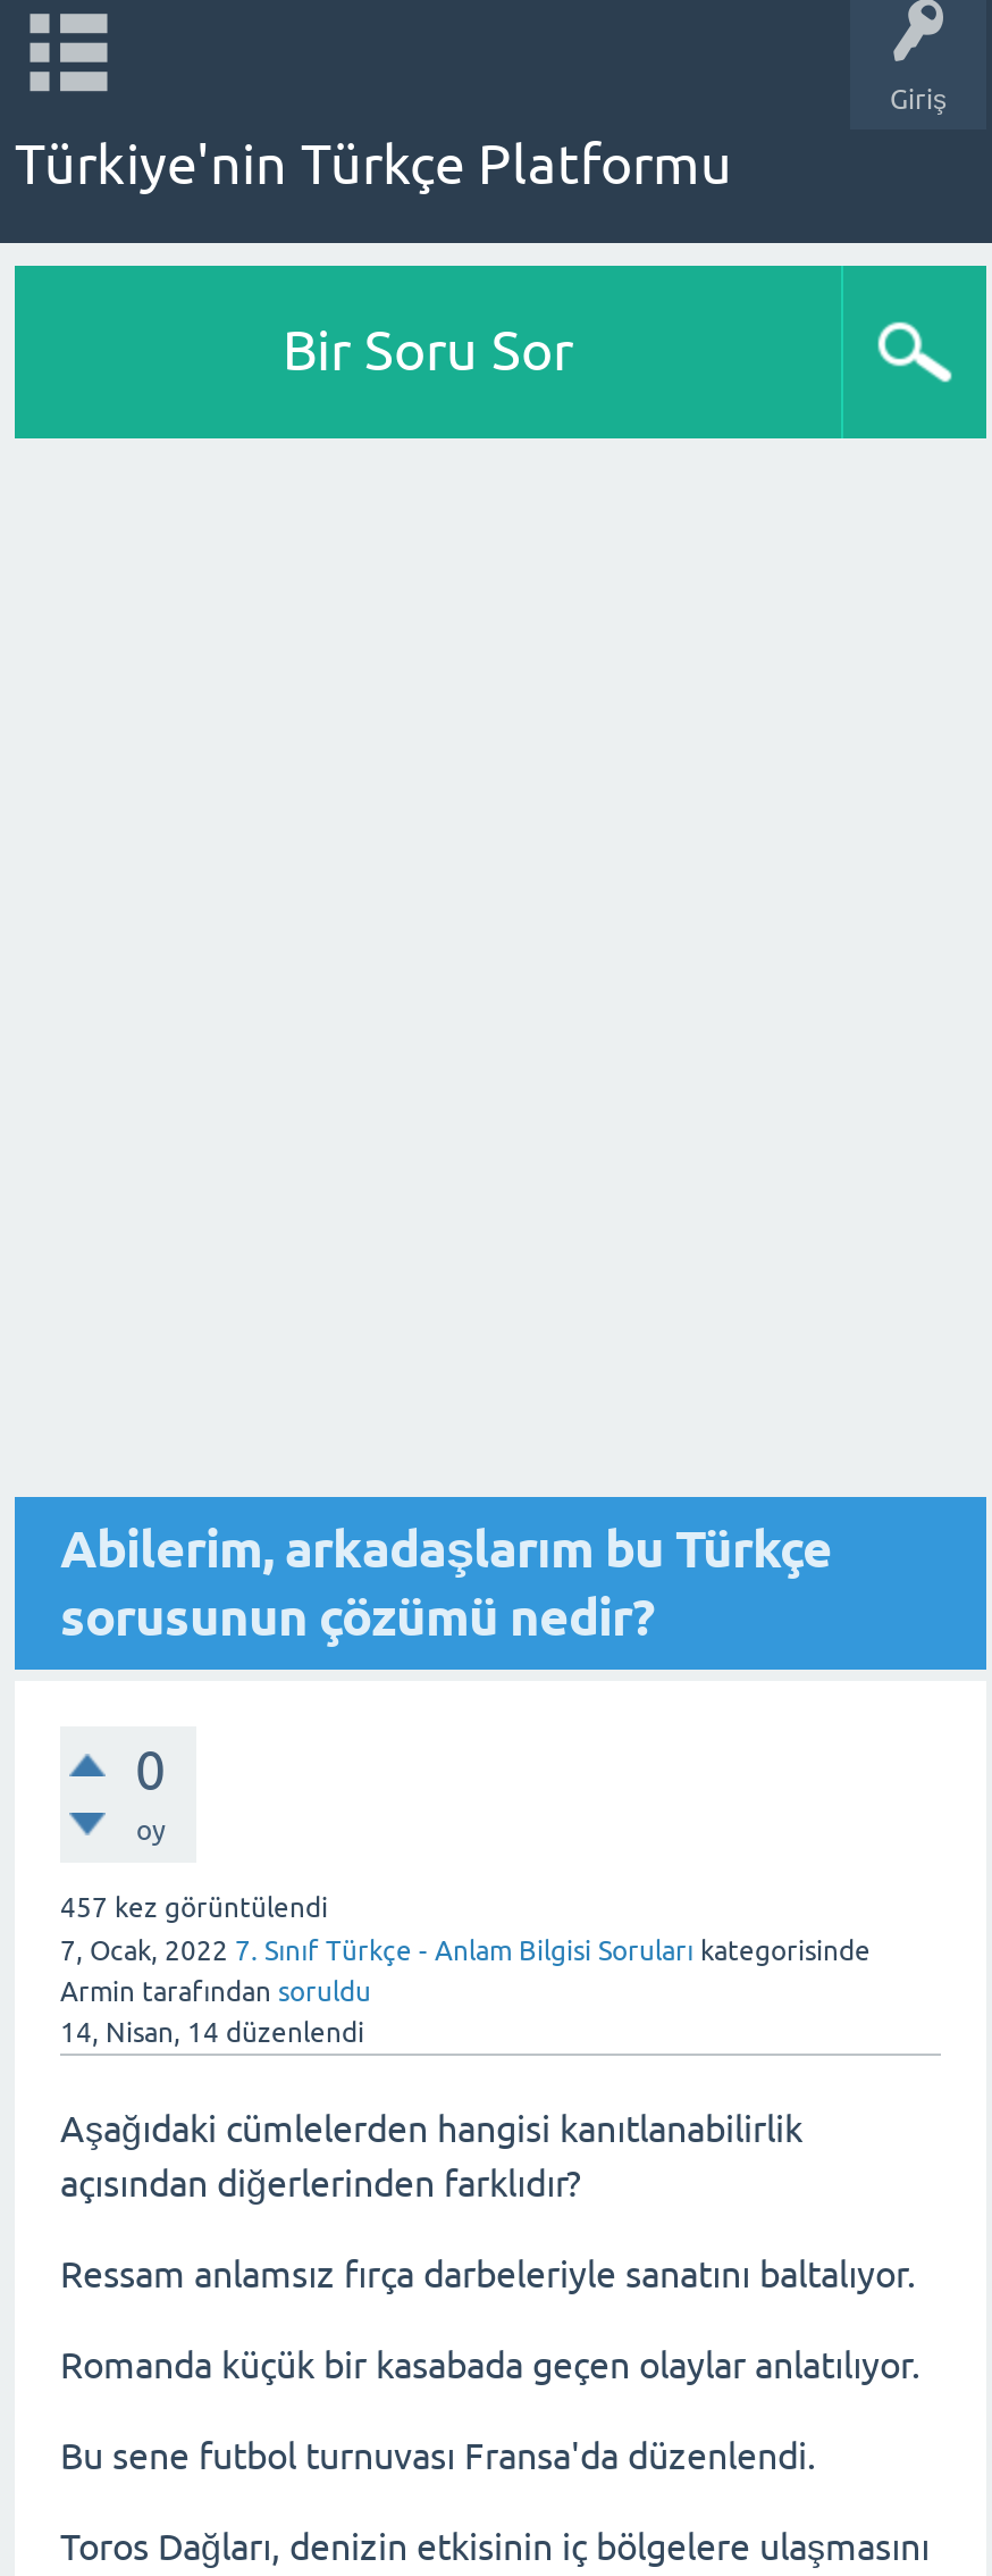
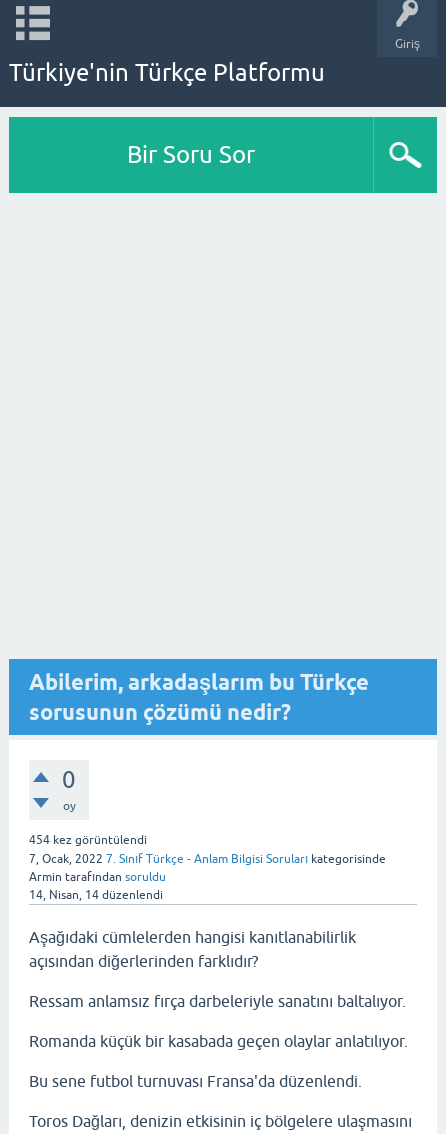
- 457 kez görüntülendi
+ 454 kez görüntülendi
